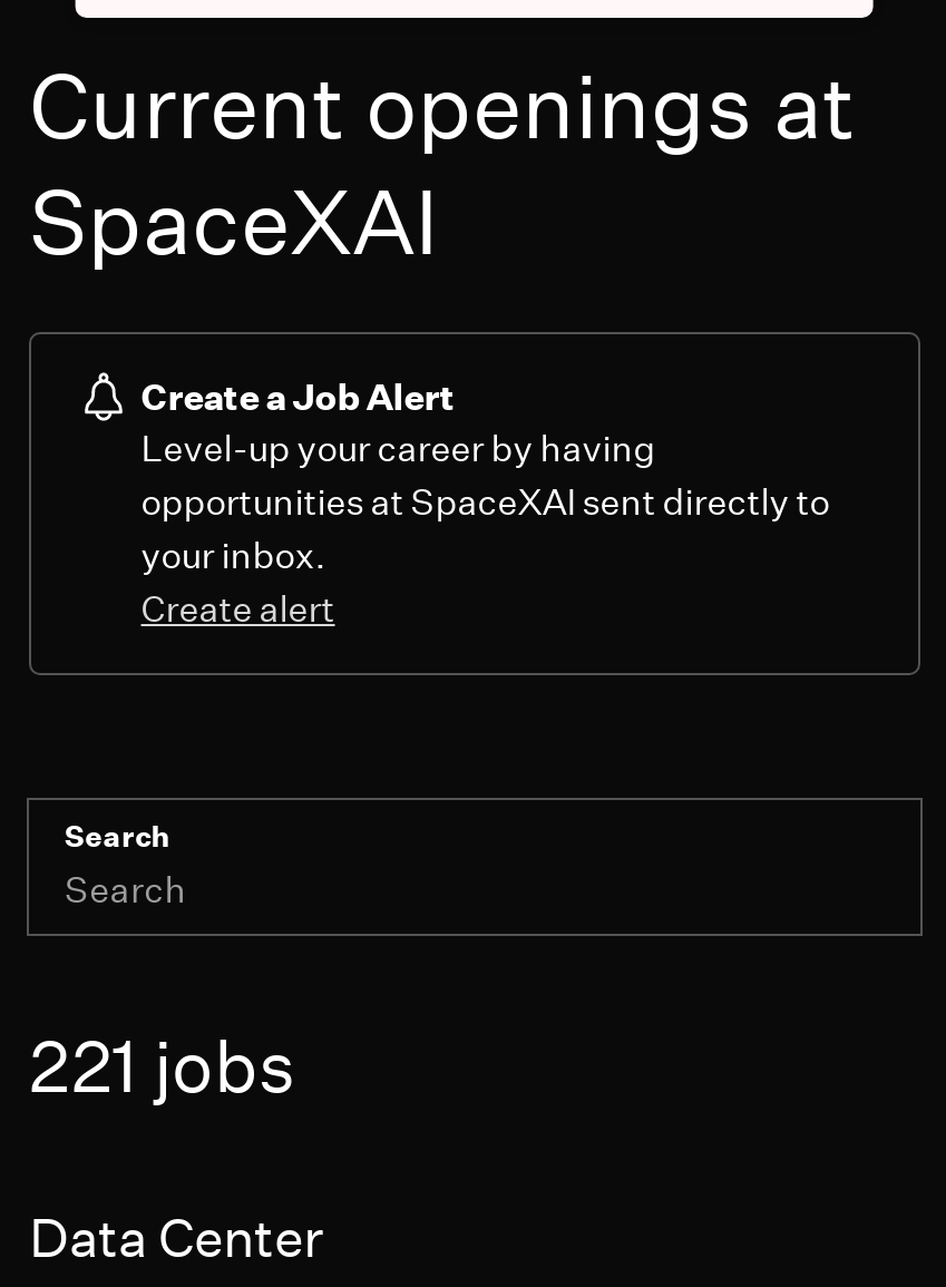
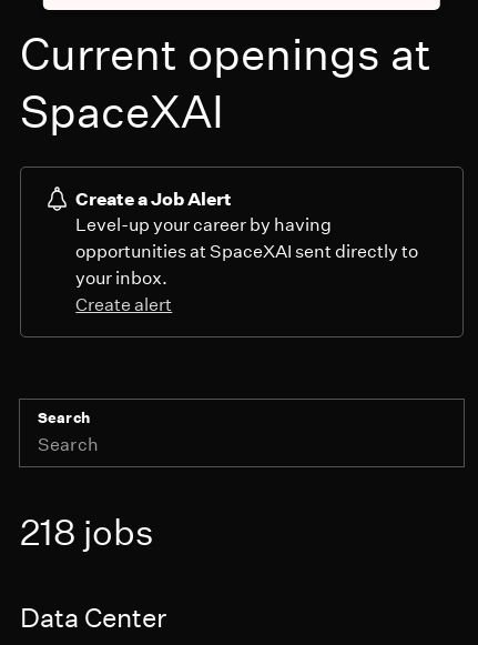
- 221 jobs
+ 218 jobs
